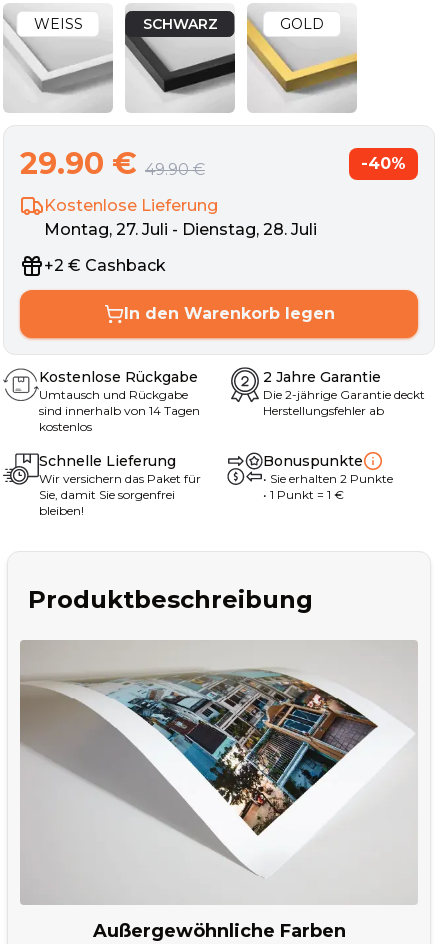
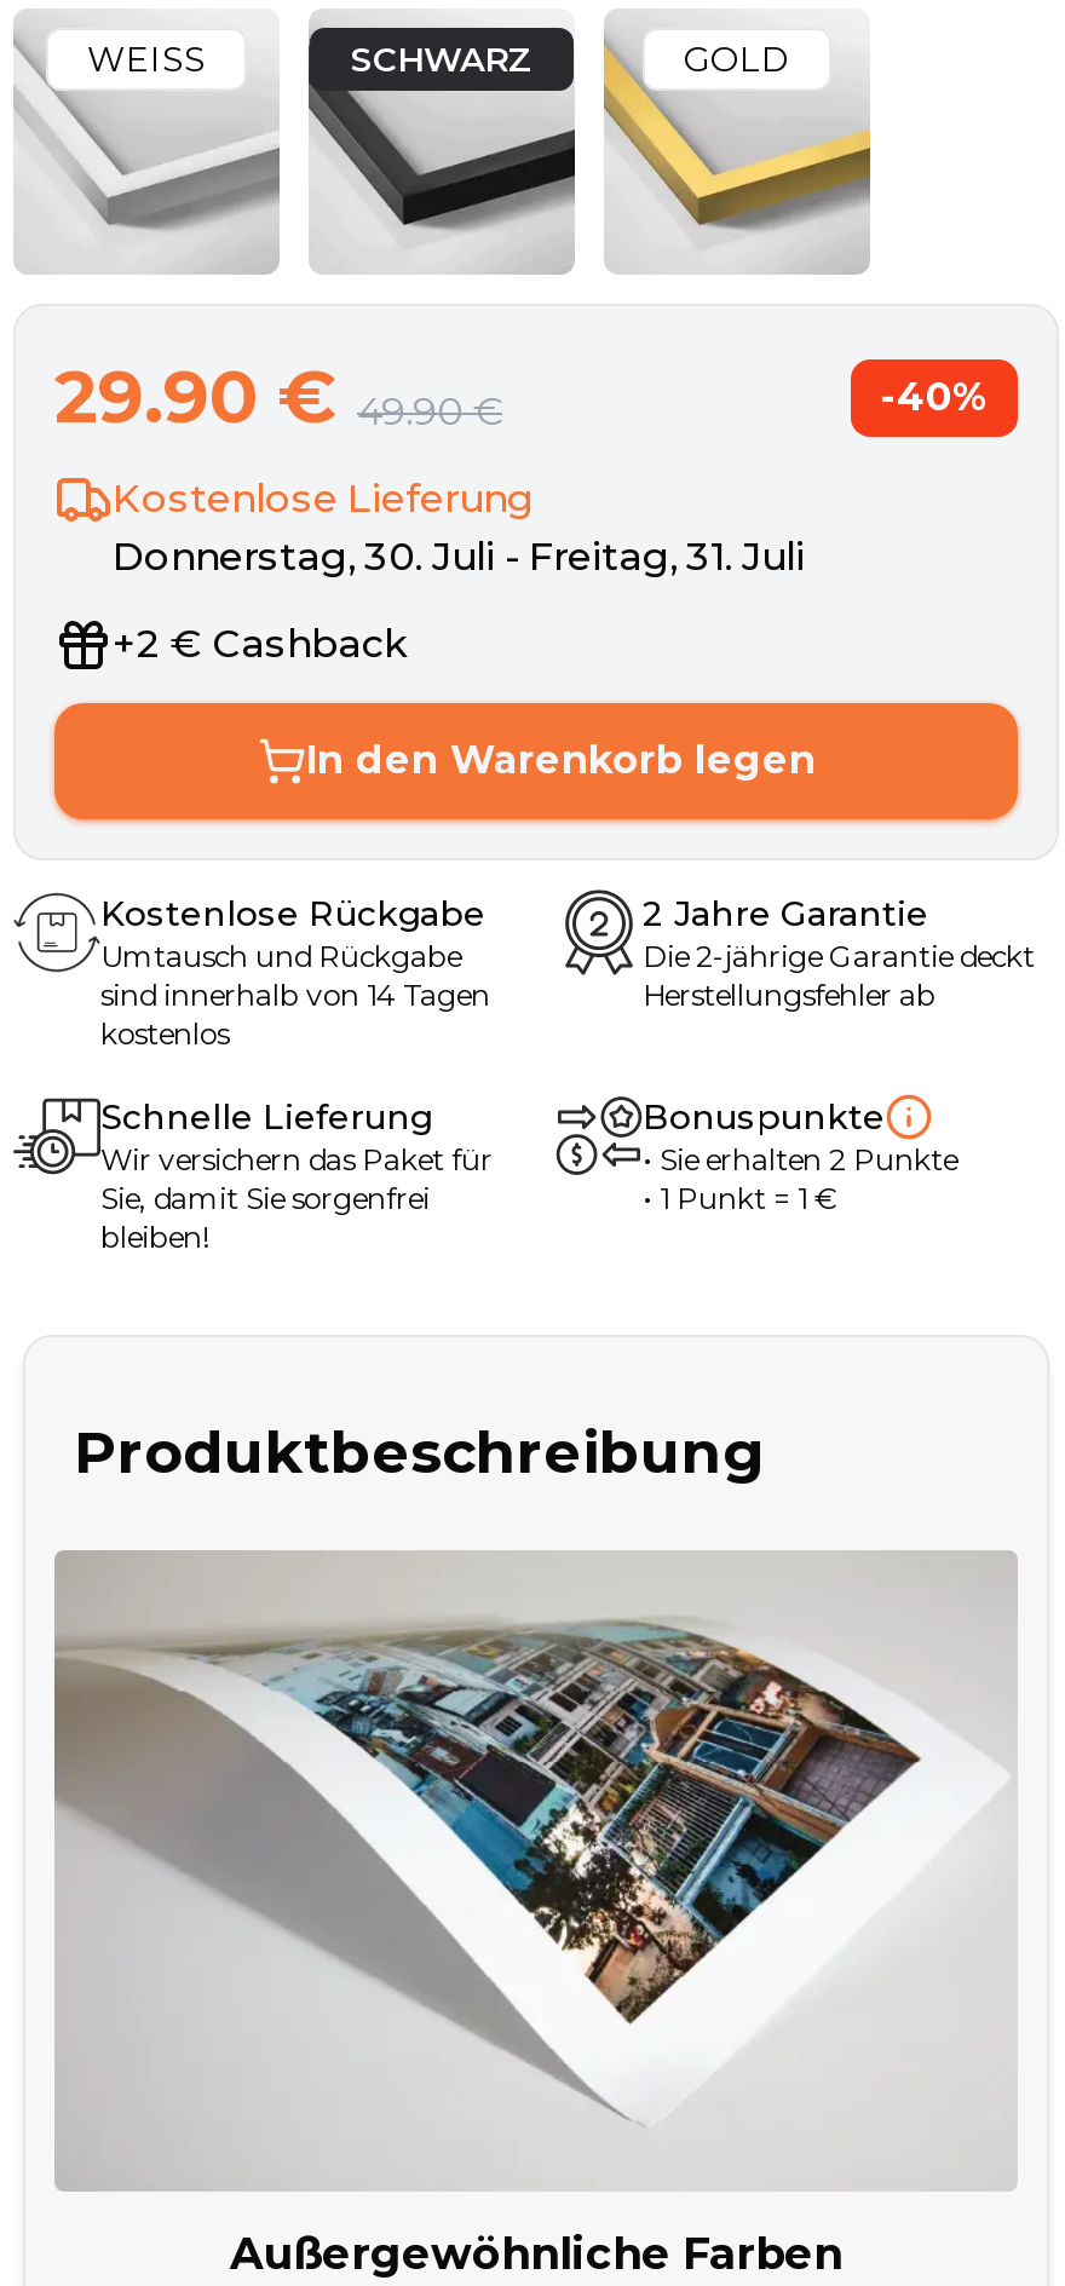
- Montag, 27. Juli - Dienstag, 28. Juli
+ Donnerstag, 30. Juli - Freitag, 31. Juli
